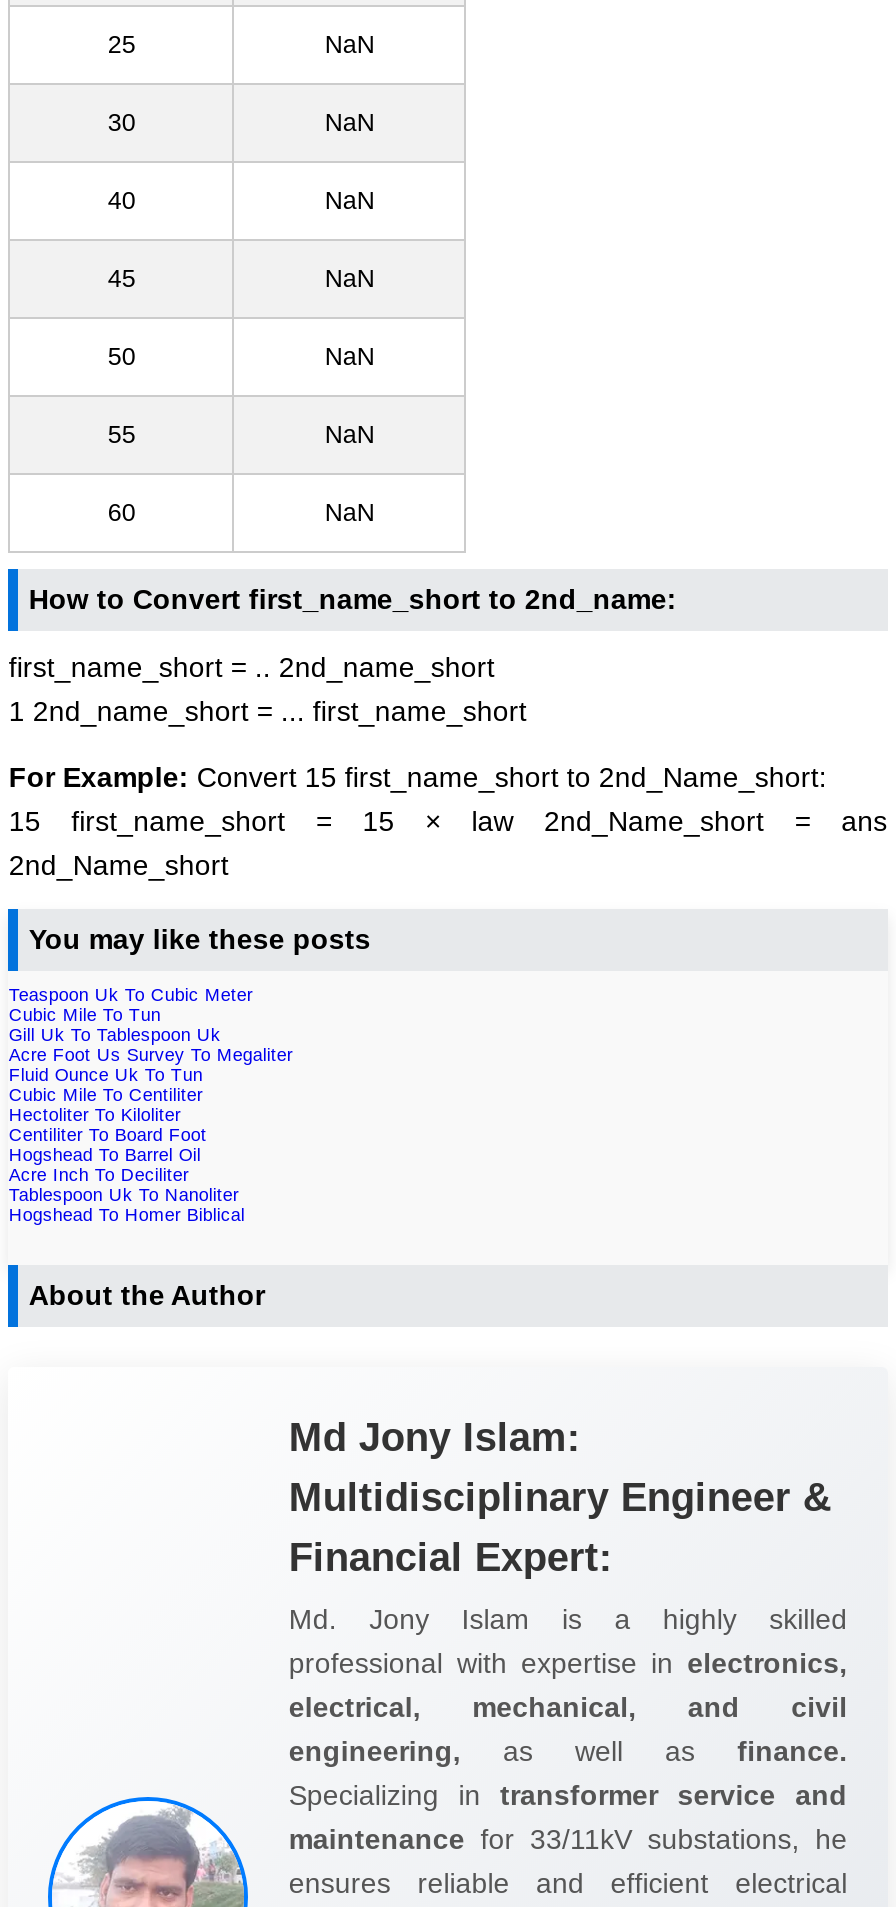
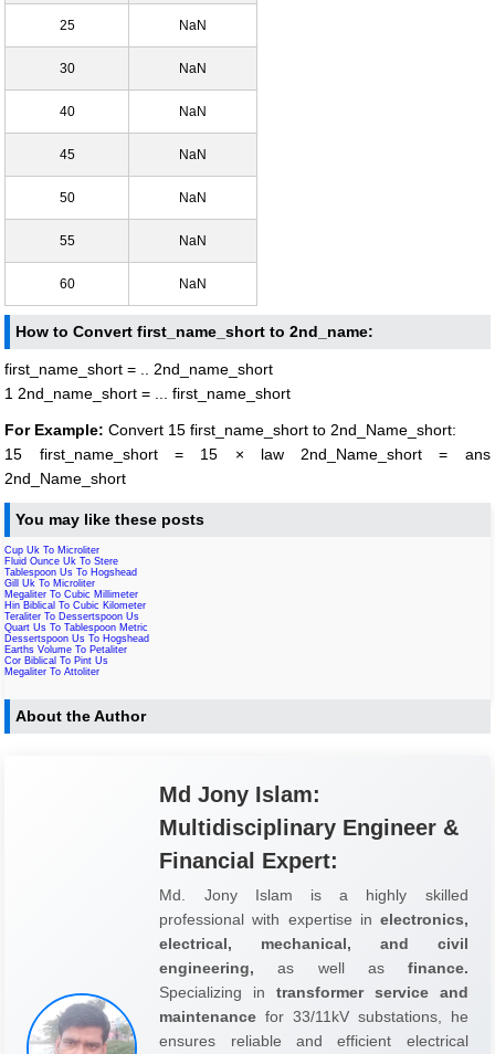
- Teaspoon Uk To Cubic Meter
- Cubic Mile To Tun
- Gill Uk To Tablespoon Uk
- Acre Foot Us Survey To Megaliter
- Fluid Ounce Uk To Tun
- Cubic Mile To Centiliter
- Hectoliter To Kiloliter
- Centiliter To Board Foot
- Hogshead To Barrel Oil
- Acre Inch To Deciliter
- Tablespoon Uk To Nanoliter
- Hogshead To Homer Biblical
+ Cup Uk To Microliter
+ Fluid Ounce Uk To Stere
+ Tablespoon Us To Hogshead
+ Gill Uk To Microliter
+ Megaliter To Cubic Millimeter
+ Hin Biblical To Cubic Kilometer
+ Teraliter To Dessertspoon Us
+ Quart Us To Tablespoon Metric
+ Dessertspoon Us To Hogshead
+ Earths Volume To Petaliter
+ Cor Biblical To Pint Us
+ Megaliter To Attoliter
